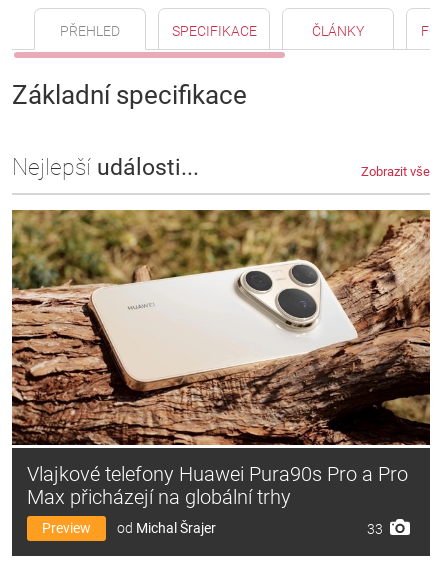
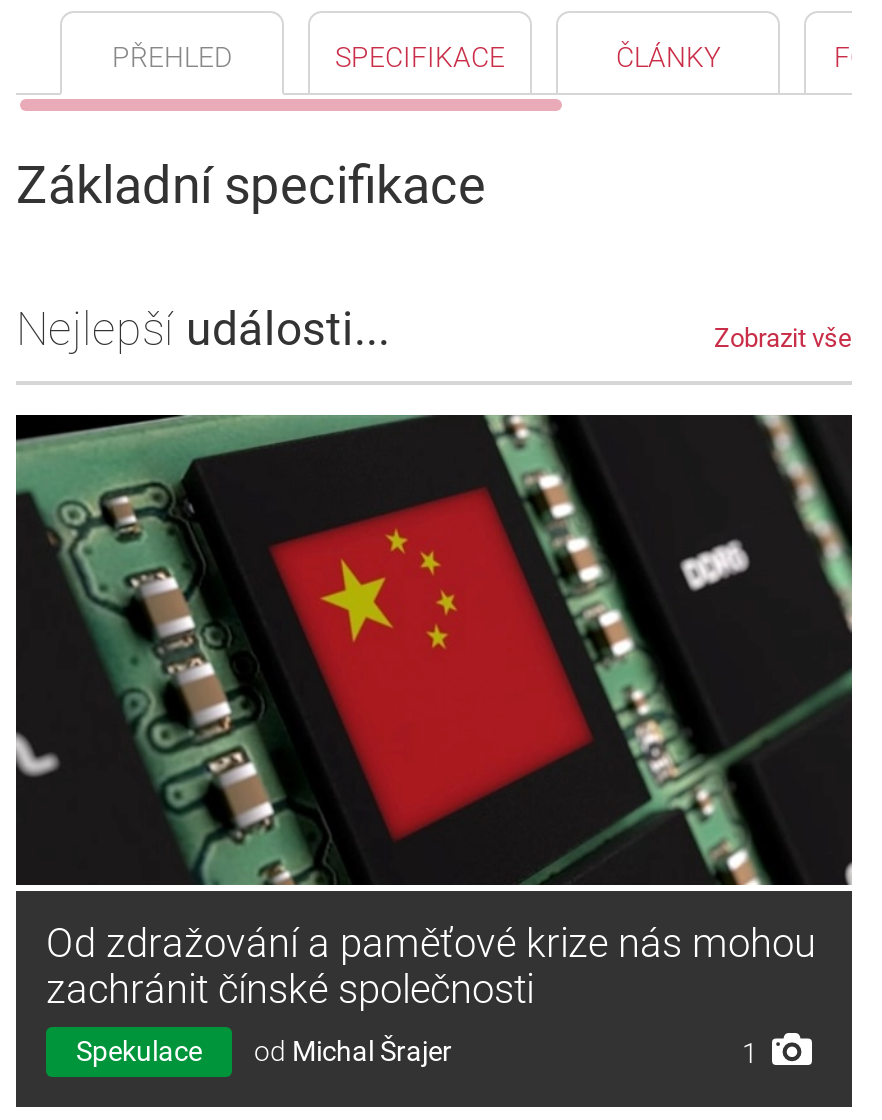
- [image]
- Vlajkové telefony Huawei Pura90s Pro a Pro
- Max přicházejí na globální trhy
+ [image]
+ Od zdražování a paměťové krize nás mohou
+ zachránit čínské společnosti

- Preview
+ Spekulace

- 33
+ 1
